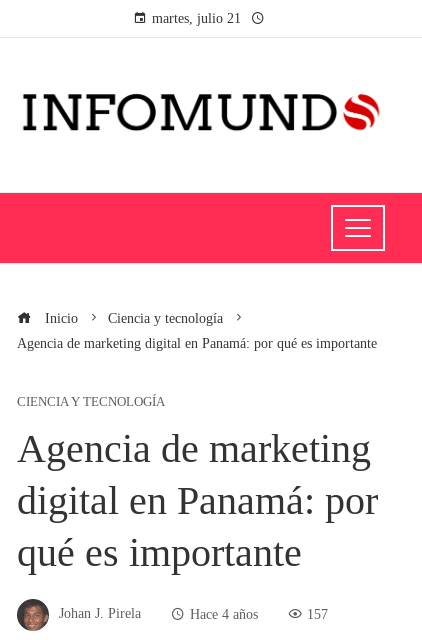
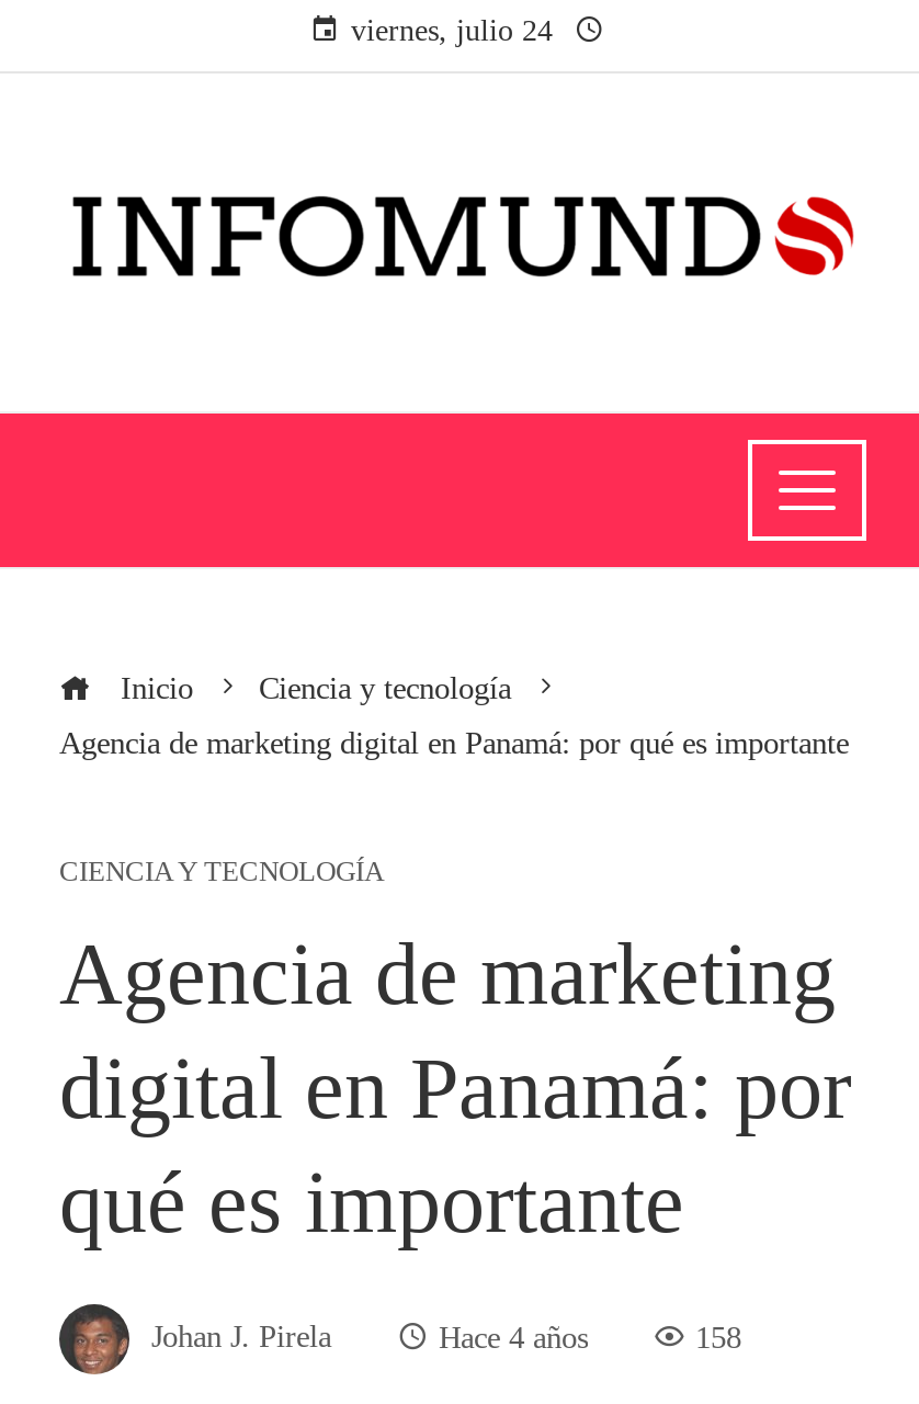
- martes, julio 21
+ viernes, julio 24

- 157
+ 158
